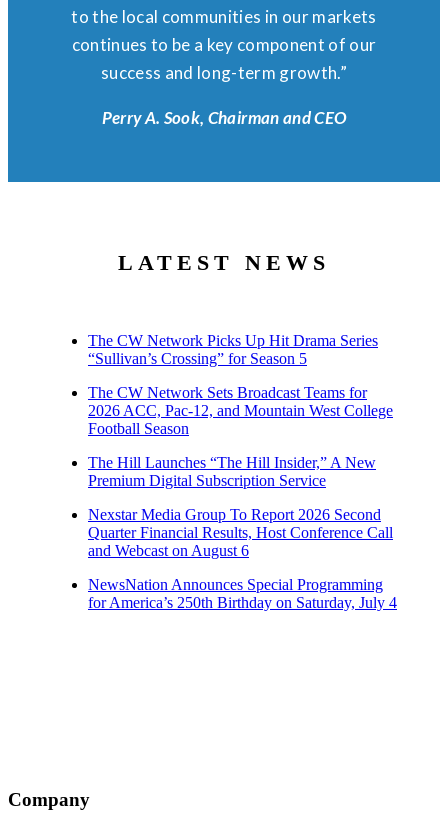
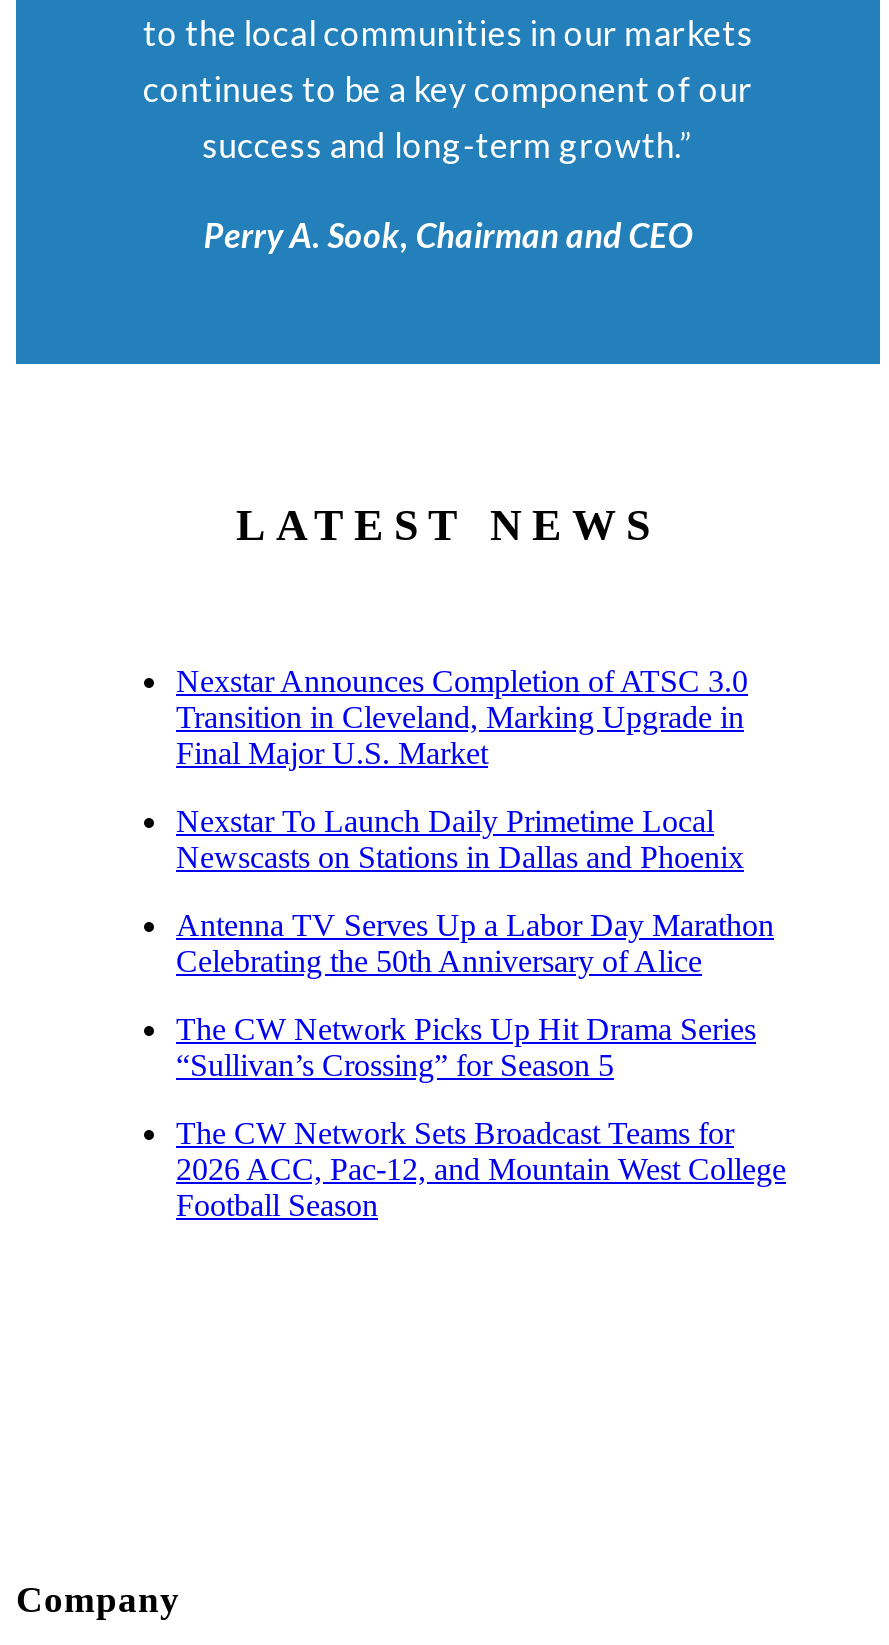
+ Nexstar Announces Completion of ATSC 3.0
+ Transition in Cleveland, Marking Upgrade in
+ Final Major U.S. Market
+ Nexstar To Launch Daily Primetime Local
+ Newscasts on Stations in Dallas and Phoenix
+ Antenna TV Serves Up a Labor Day Marathon
+ Celebrating the 50th Anniversary of Alice

moved down: The CW Network Picks Up Hit Drama Series | “Sullivan’s Crossing” for Season 5 | The CW Network Sets Broadcast Teams for | 2026 ACC, Pac-12, and Mountain West College | Football Season

- The Hill Launches “The Hill Insider,” A New
- Premium Digital Subscription Service
- Nexstar Media Group To Report 2026 Second
- Quarter Financial Results, Host Conference Call
- and Webcast on August 6
- NewsNation Announces Special Programming
- for America’s 250th Birthday on Saturday, July 4
